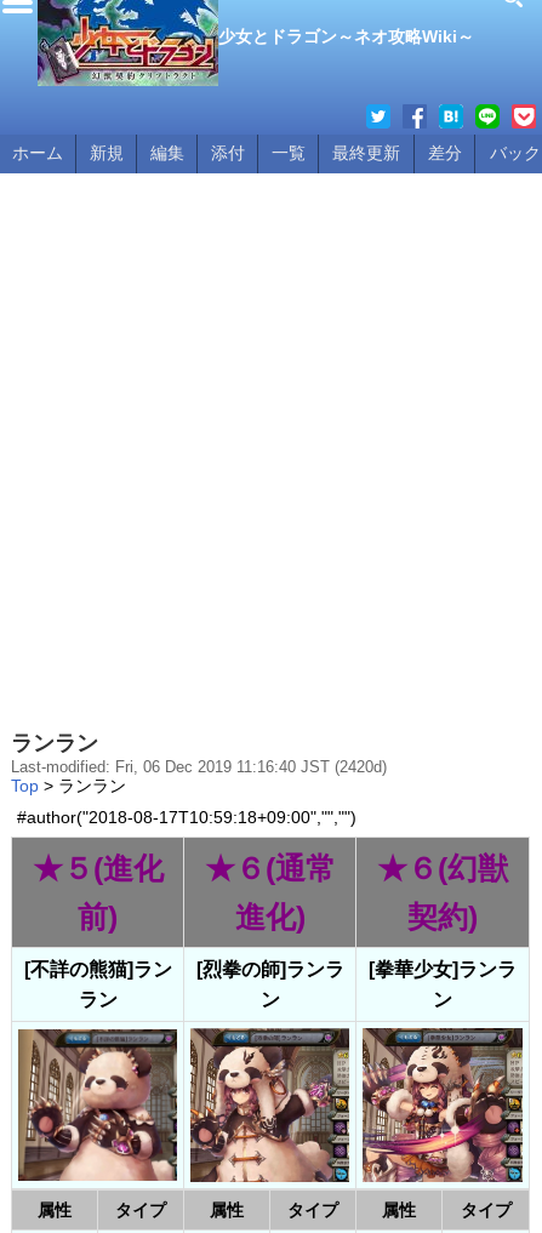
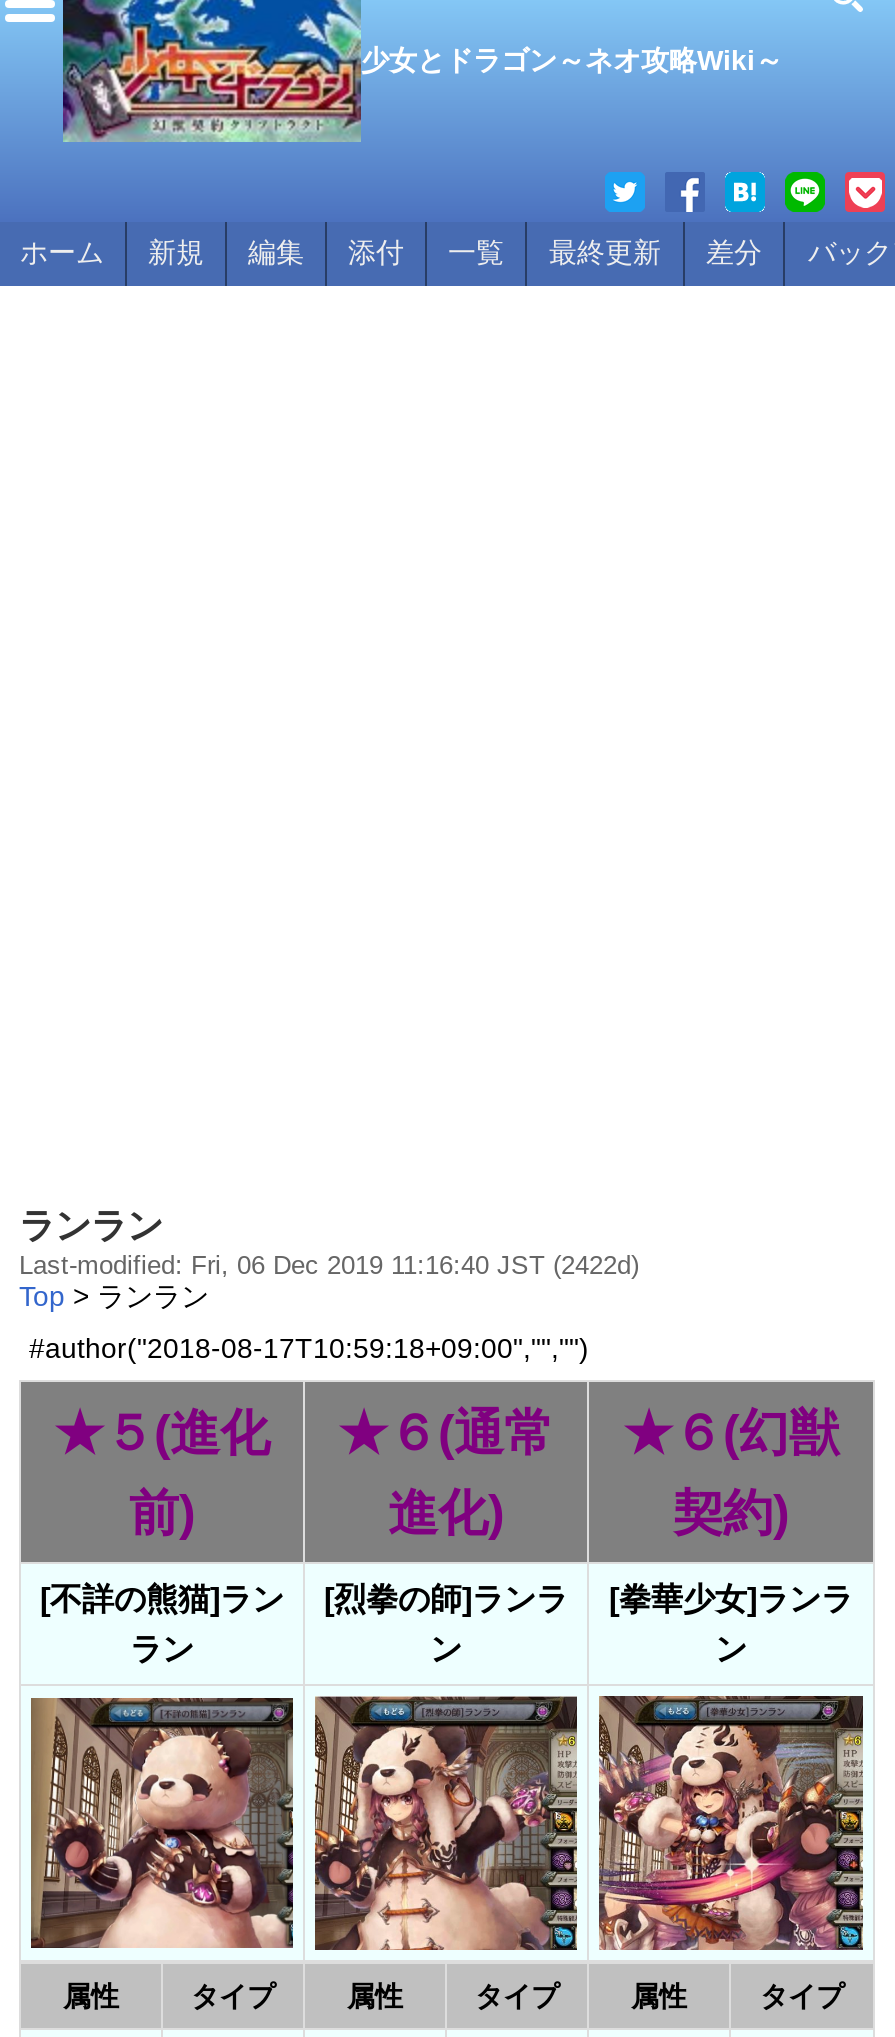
- Last-modified: Fri, 06 Dec 2019 11:16:40 JST (2420d)
+ Last-modified: Fri, 06 Dec 2019 11:16:40 JST (2422d)
